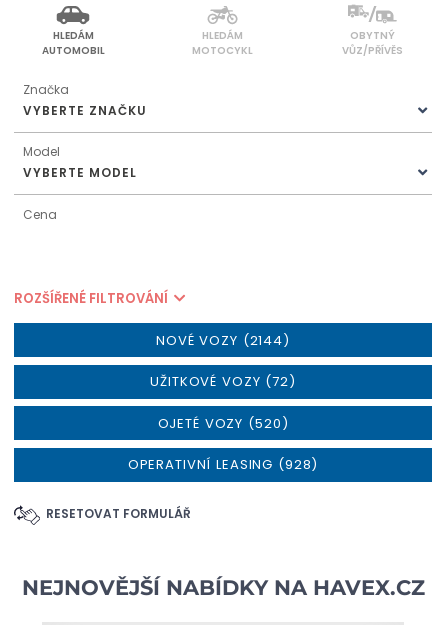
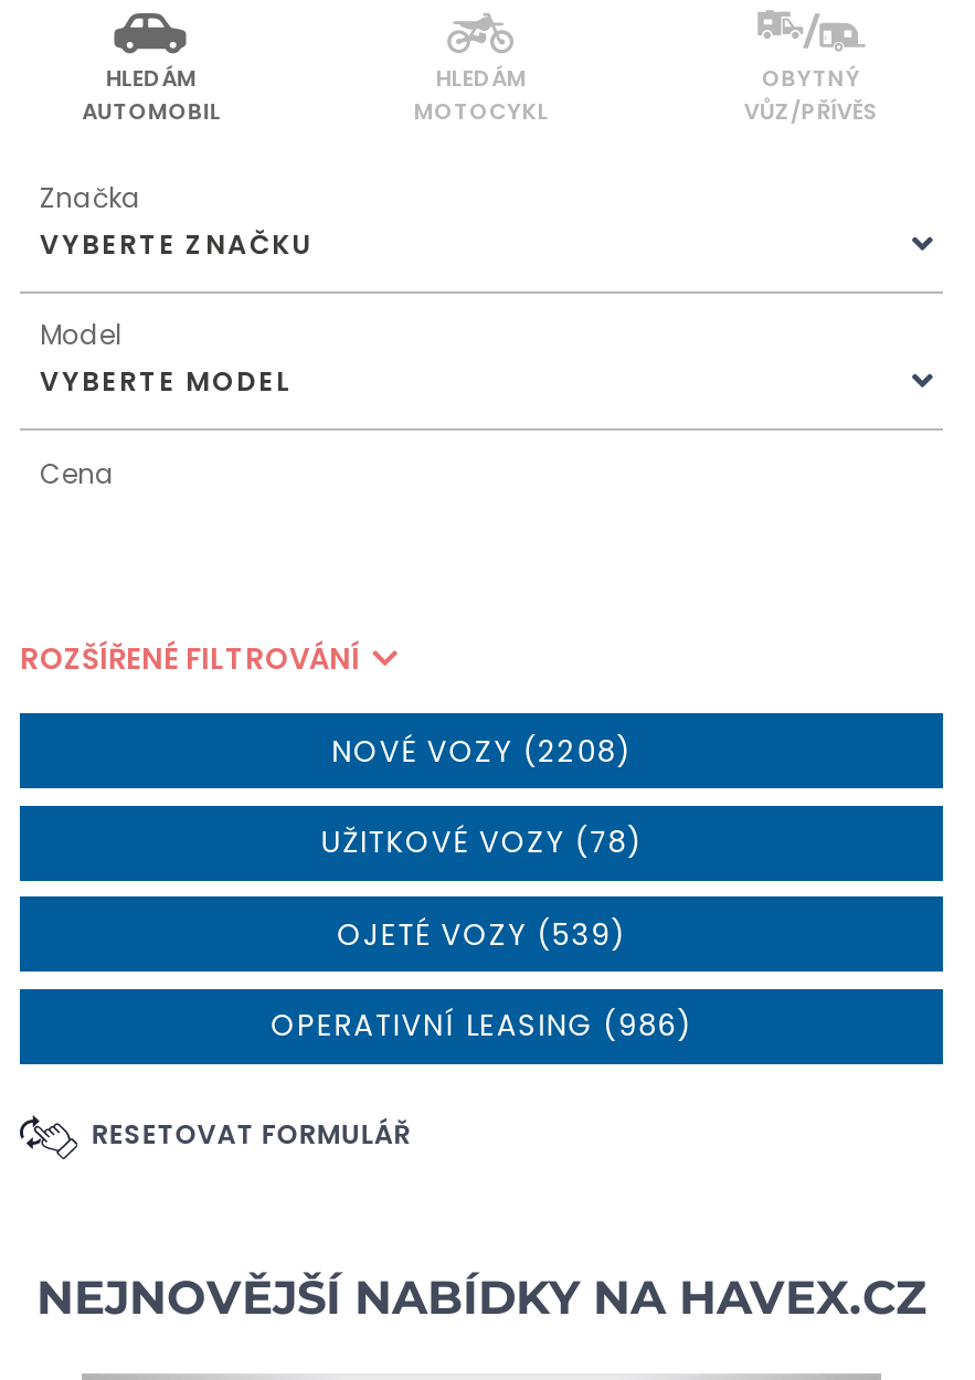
- NOVÉ VOZY (2144)
+ NOVÉ VOZY (2208)

- UŽITKOVÉ VOZY (72)
+ UŽITKOVÉ VOZY (78)

- OJETÉ VOZY (520)
+ OJETÉ VOZY (539)

- OPERATIVNÍ LEASING (928)
+ OPERATIVNÍ LEASING (986)
